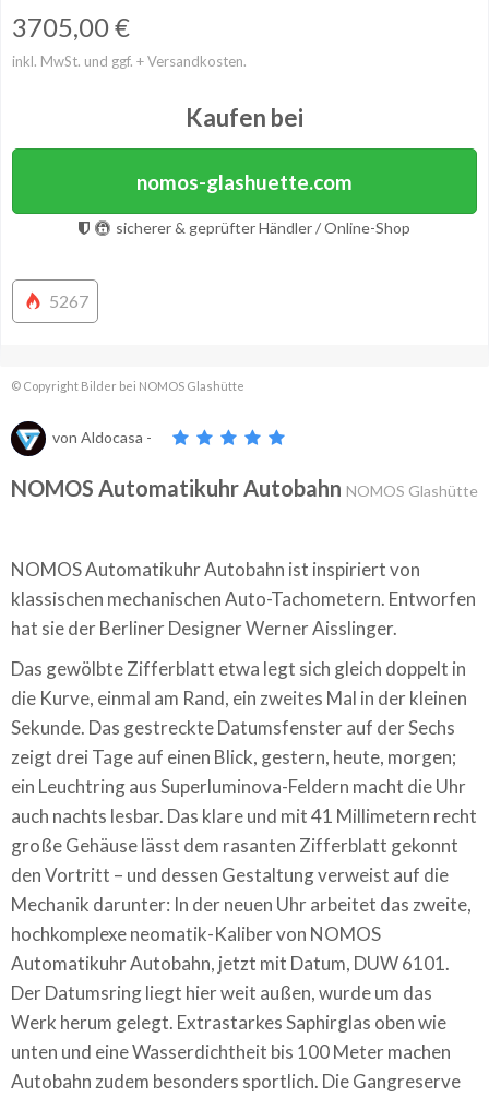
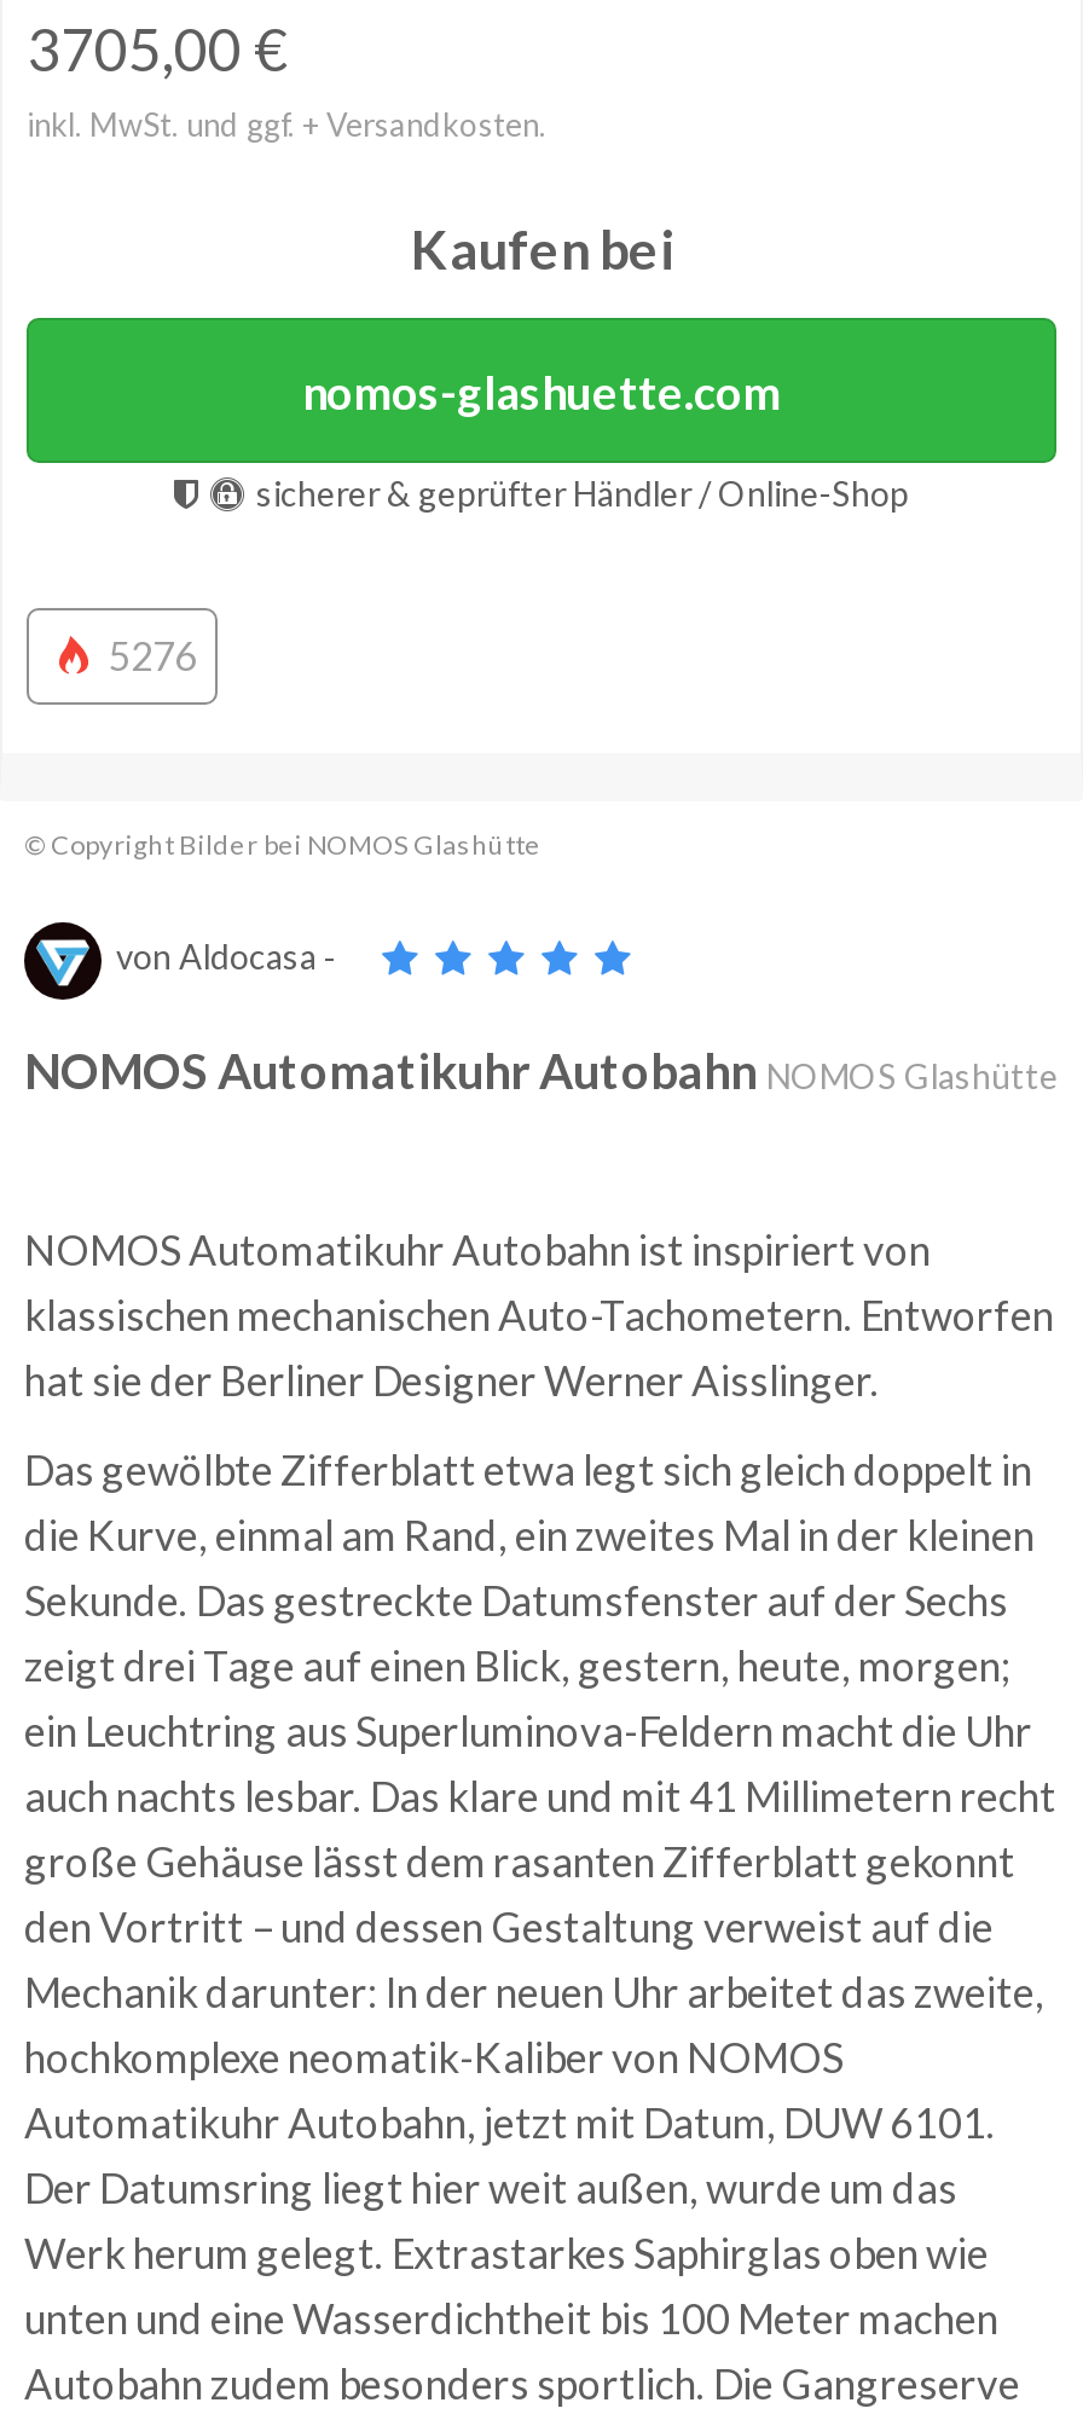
- 5267
+ 5276
